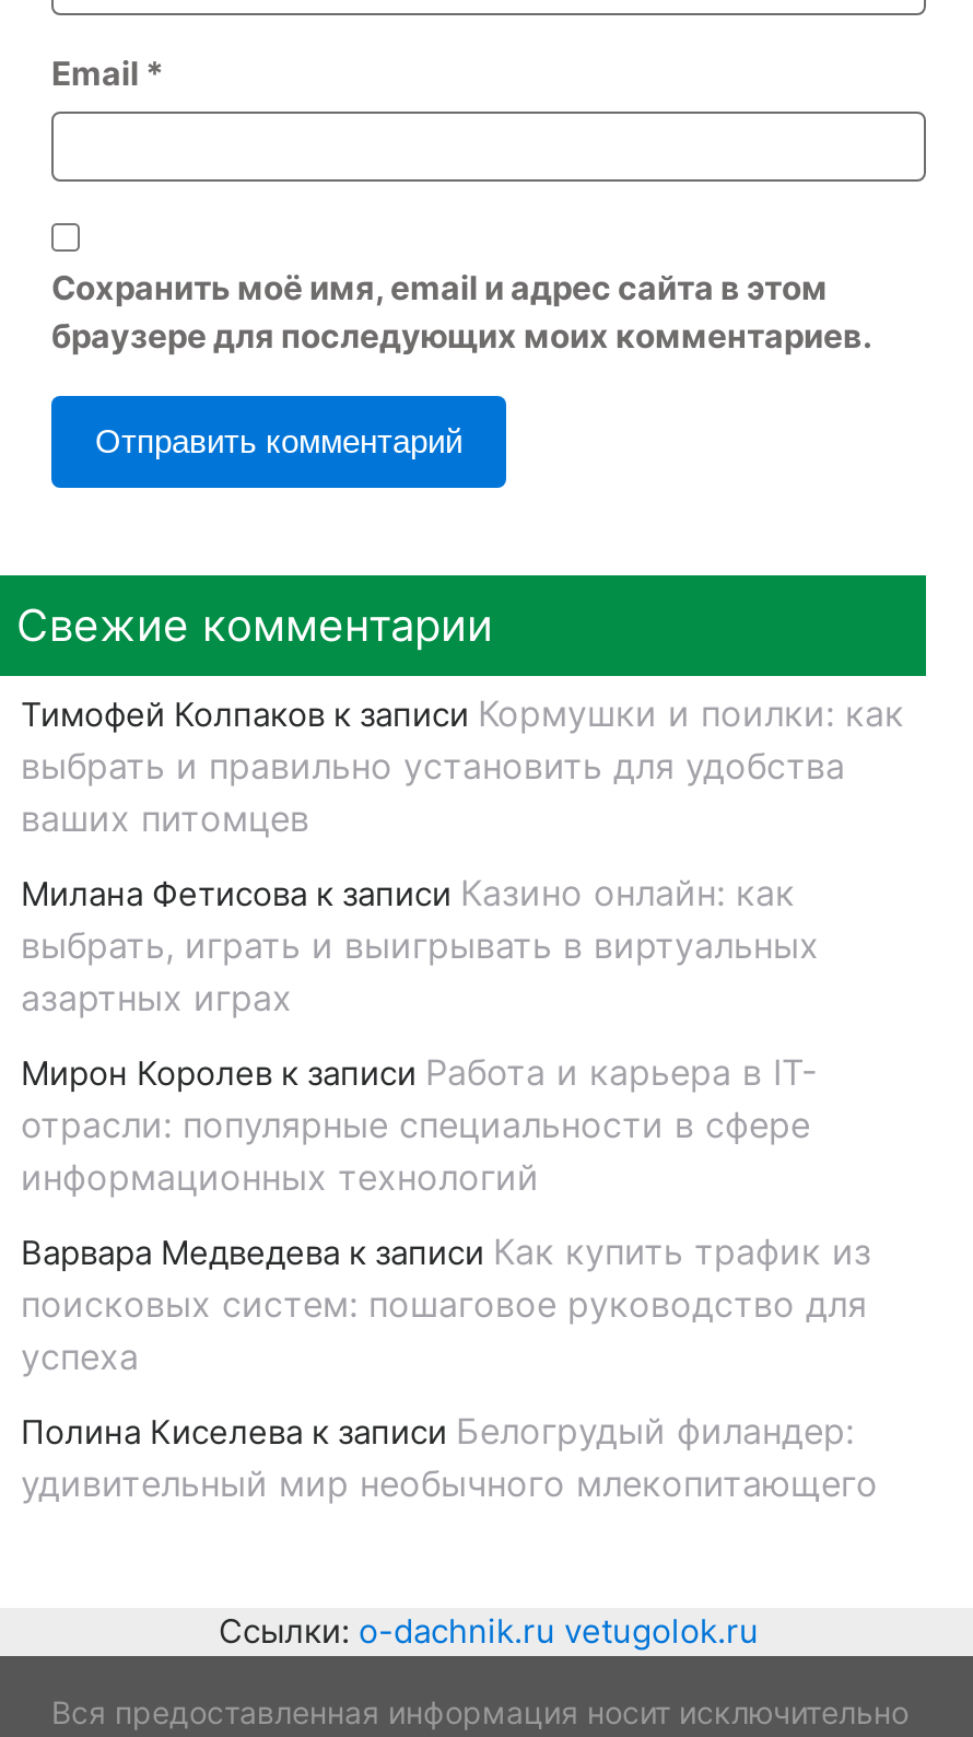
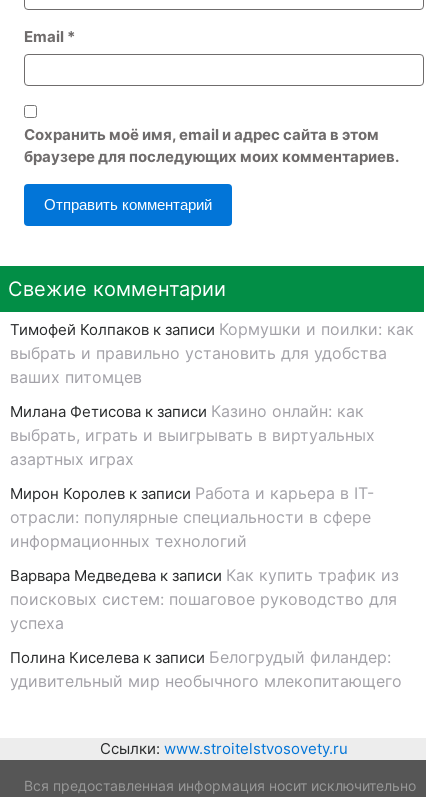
- Ссылки: o-dachnik.ru vetugolok.ru
+ Ссылки: www.stroitelstvosovety.ru
